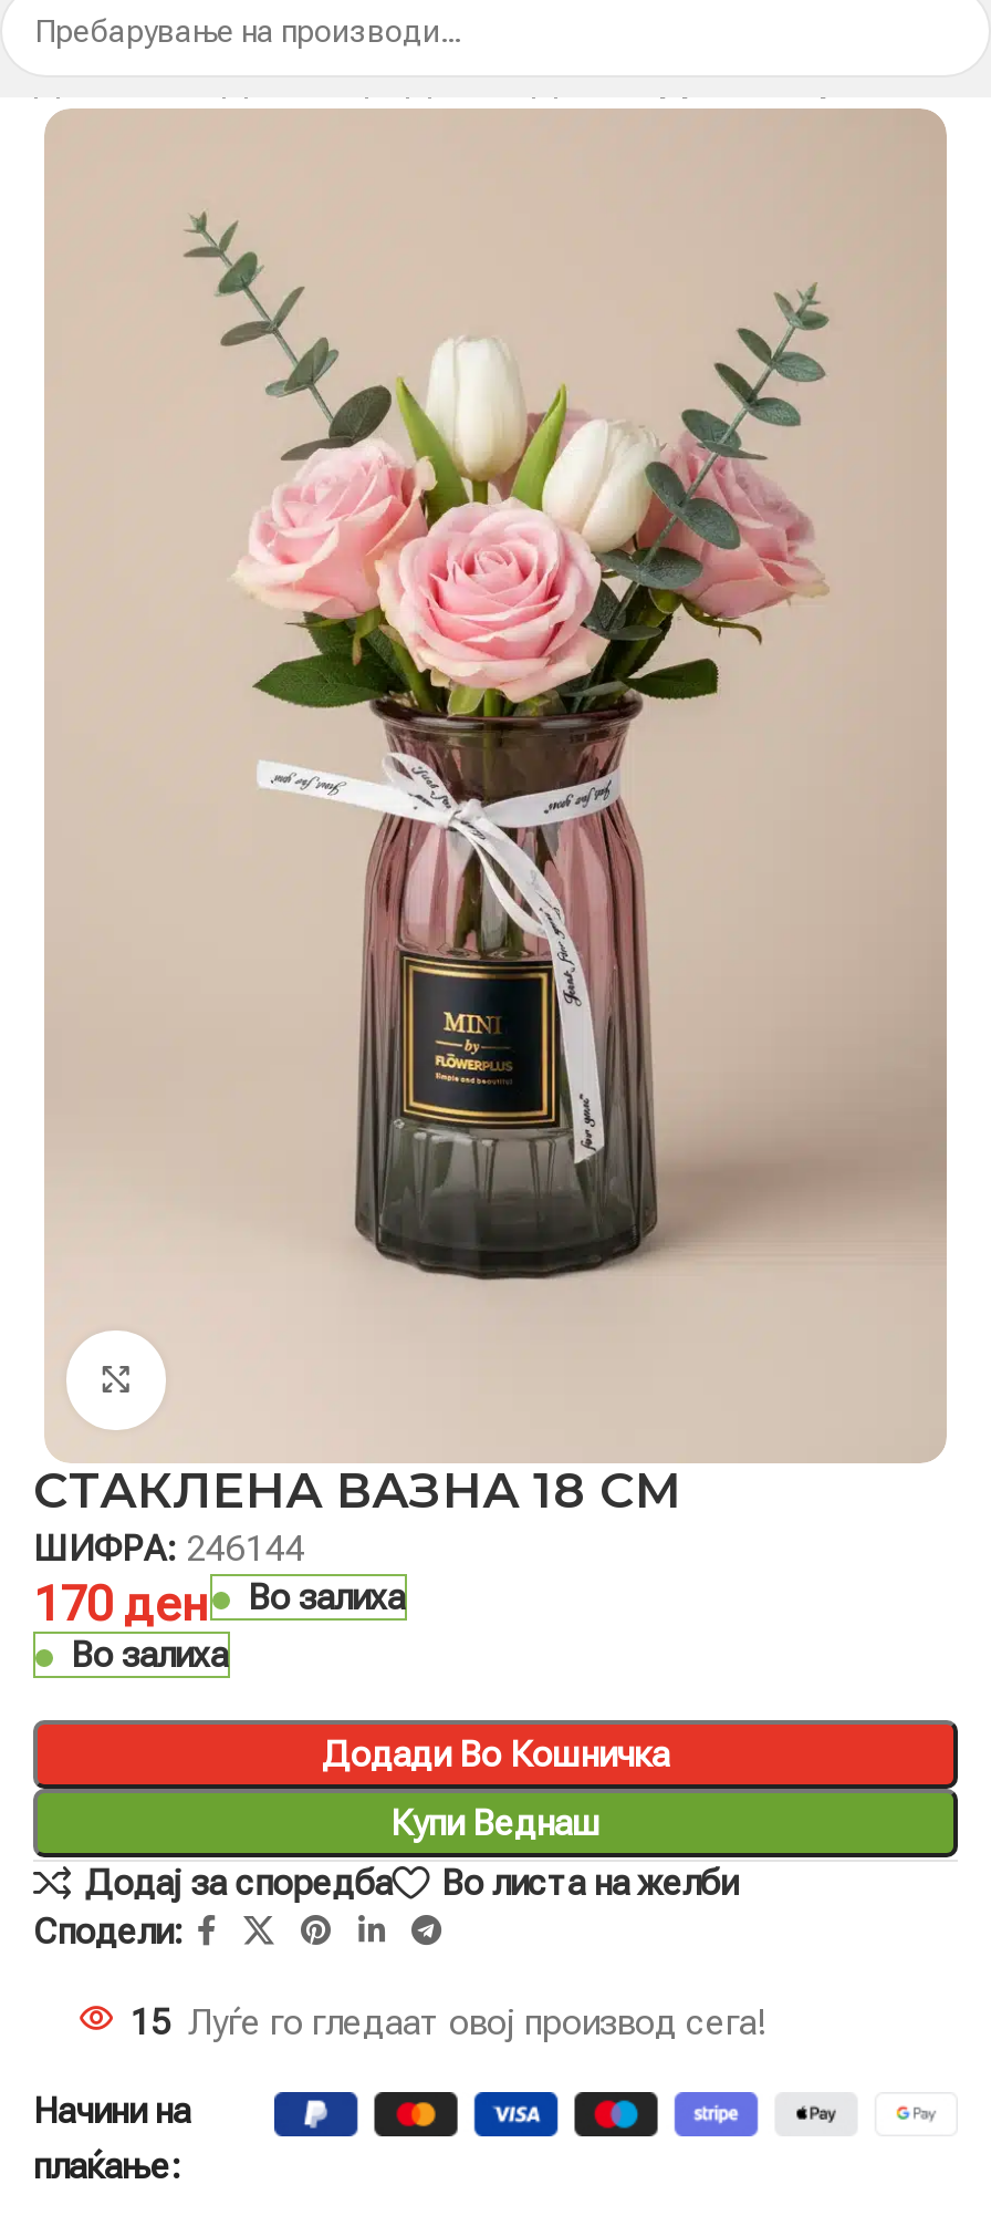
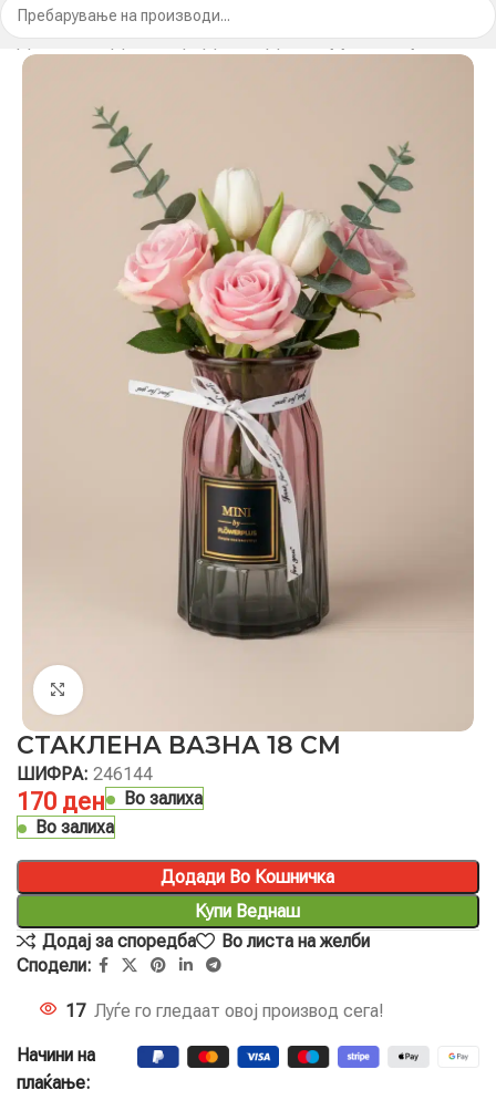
- 15 Луѓе го гледаат овој производ сега!
+ 17 Луѓе го гледаат овој производ сега!
